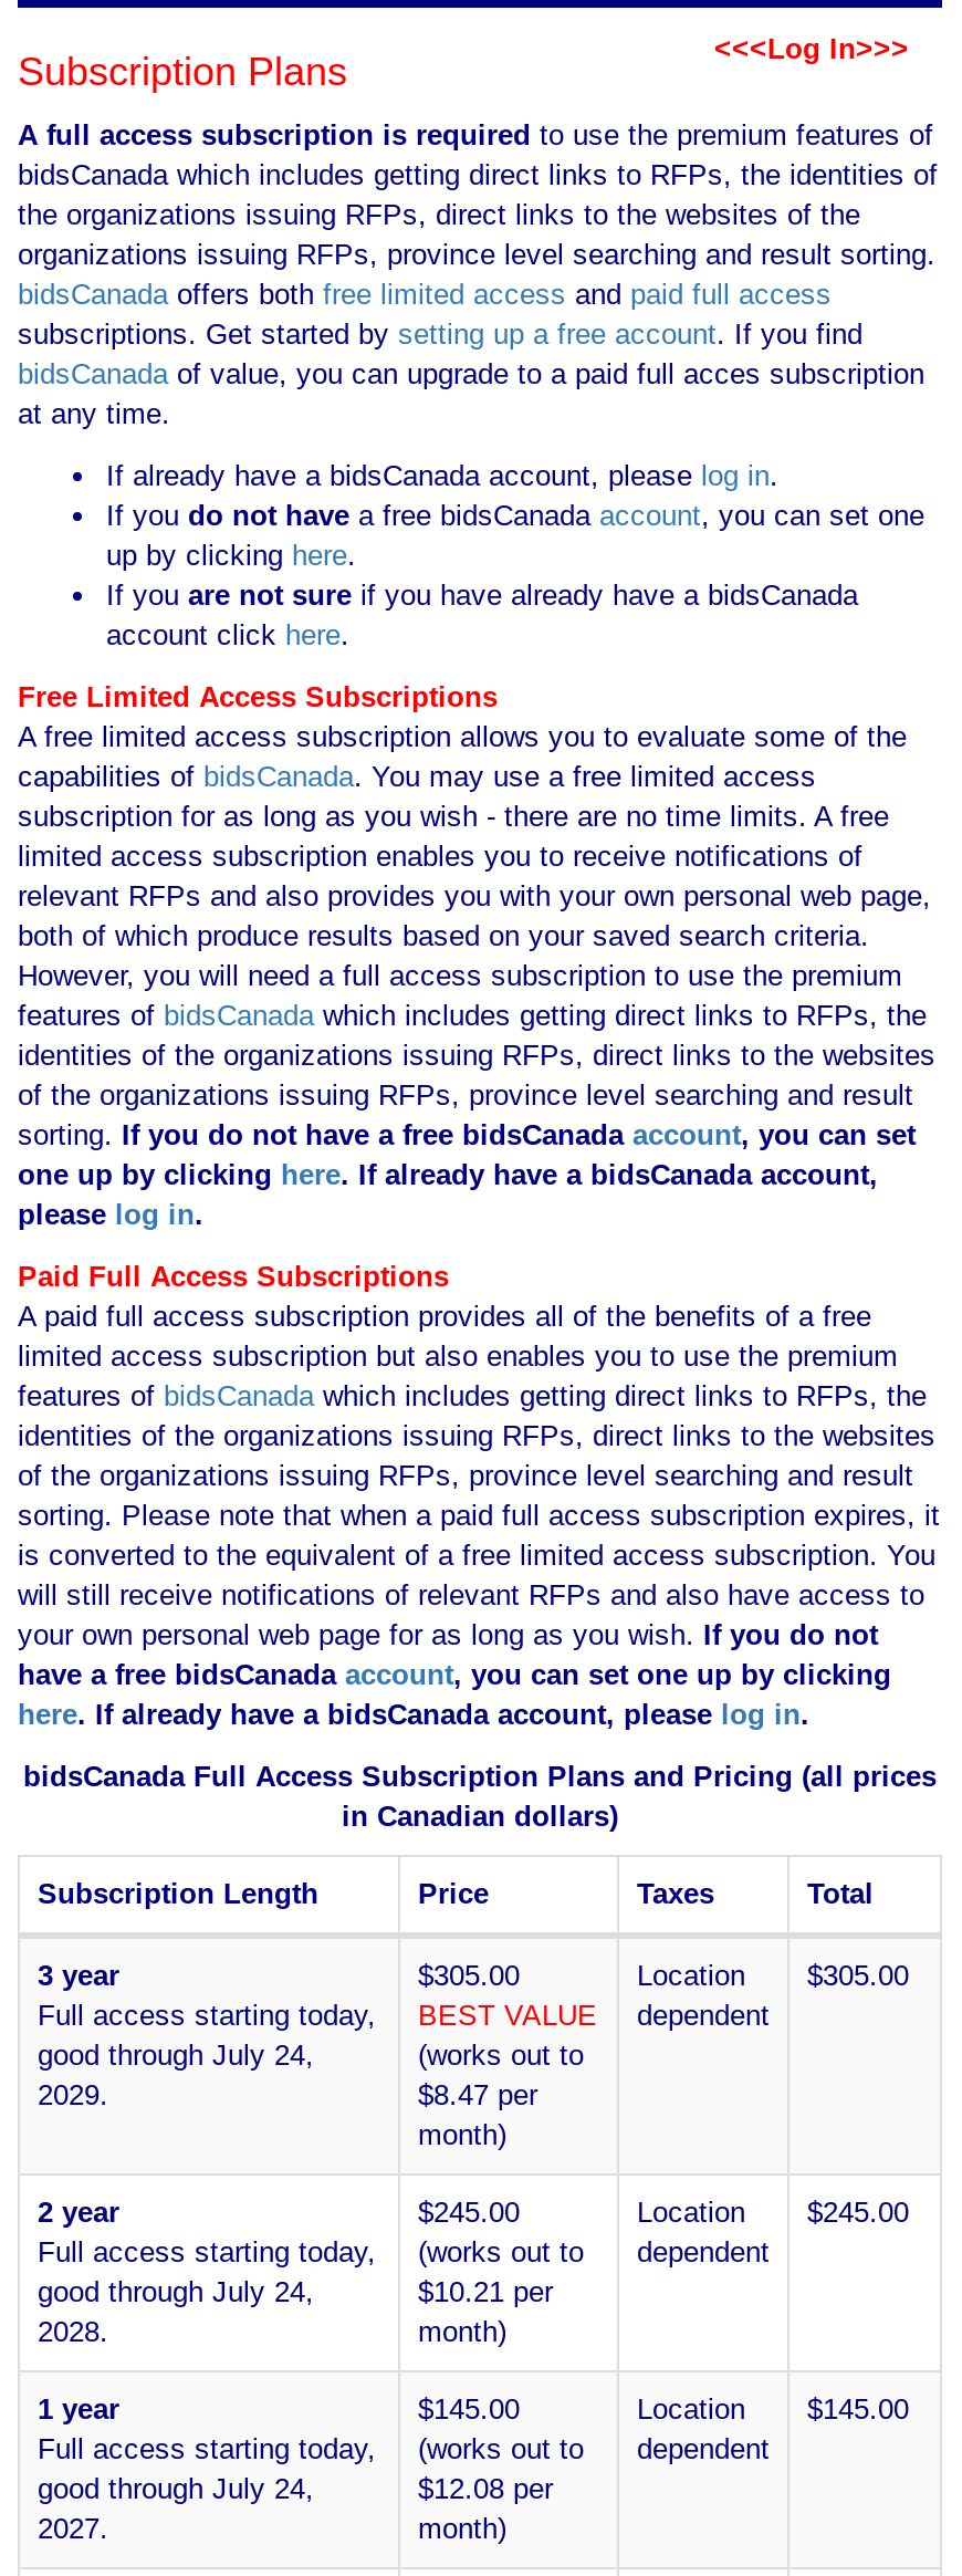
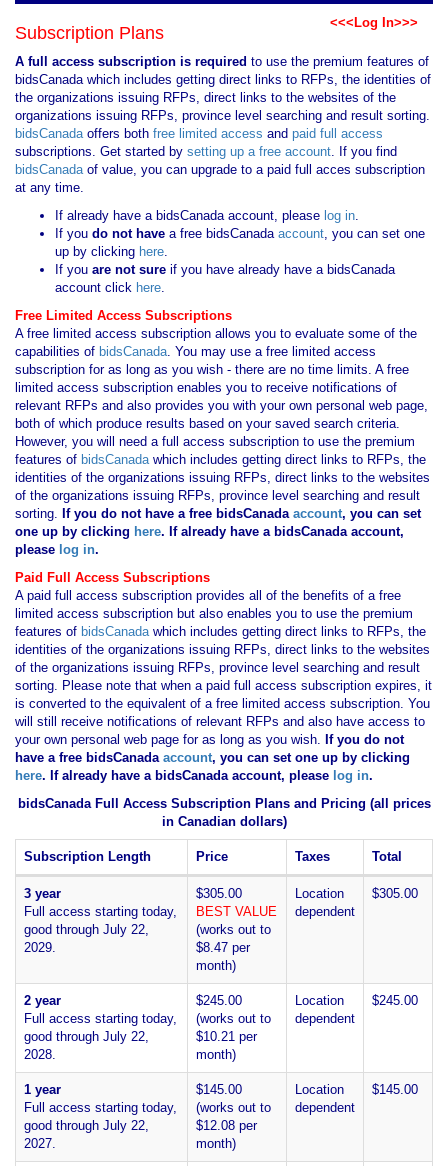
- good through July 24,
+ good through July 22,

- good through July 24,
+ good through July 22,

- good through July 24,
+ good through July 22,
